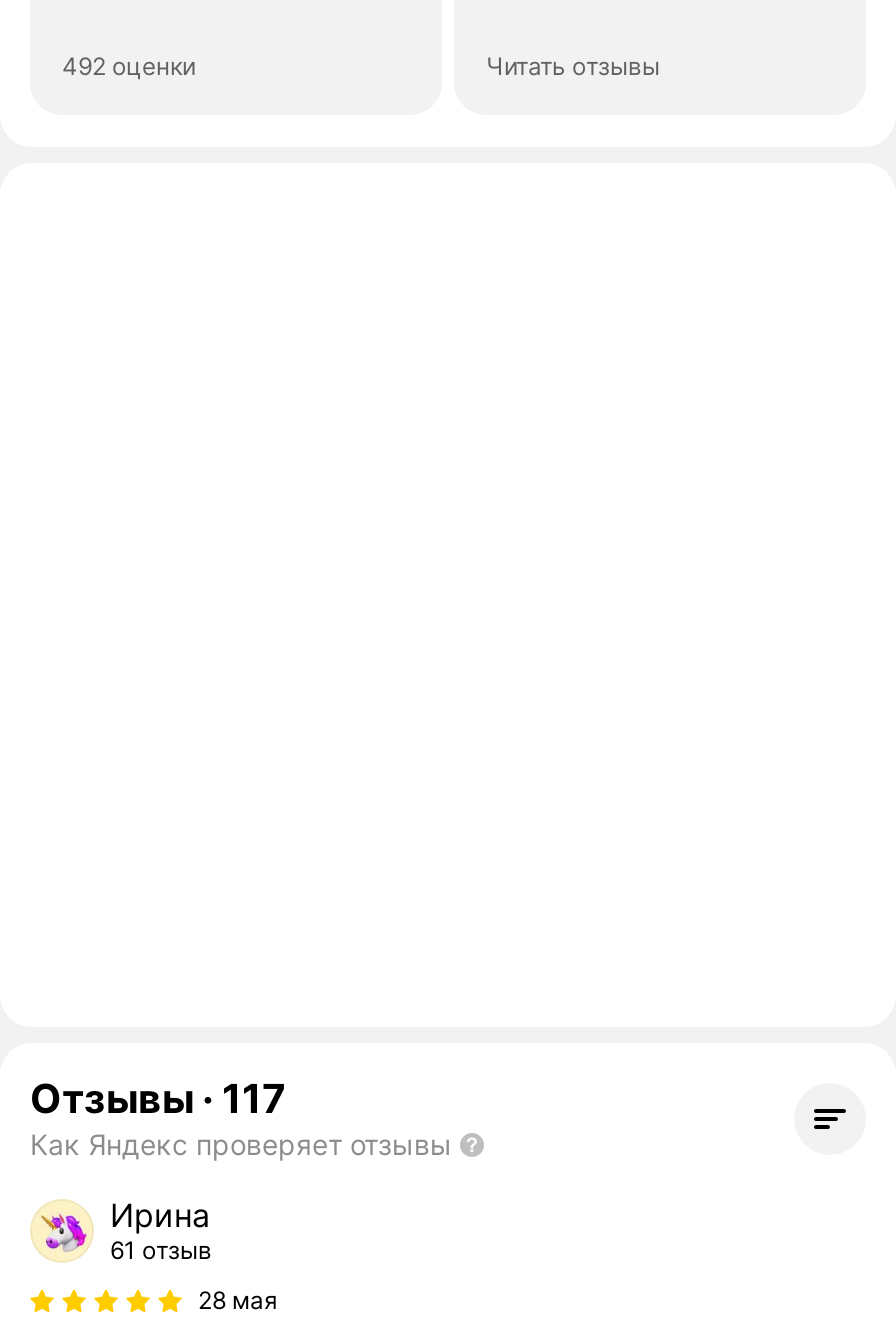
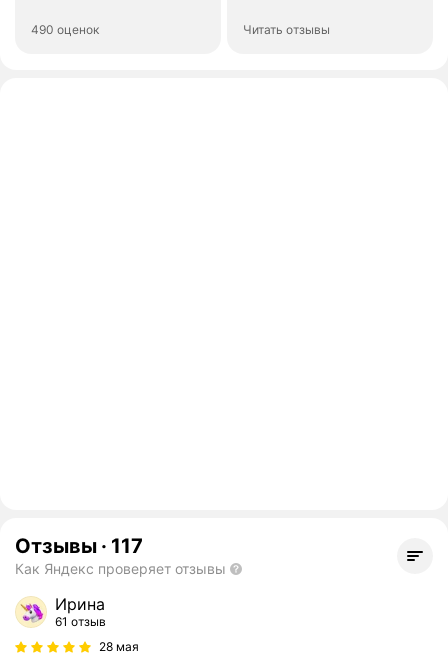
- 492 оценки
+ 490 оценок
